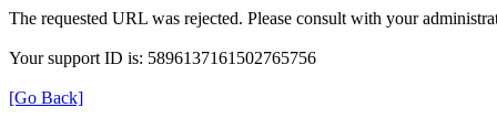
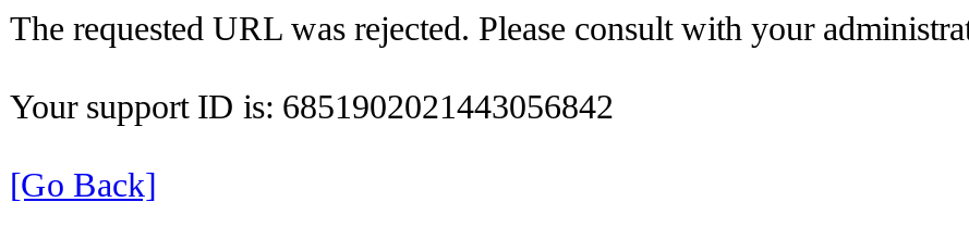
- Your support ID is: 5896137161502765756
+ Your support ID is: 6851902021443056842
